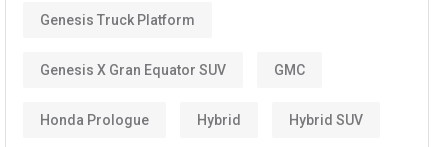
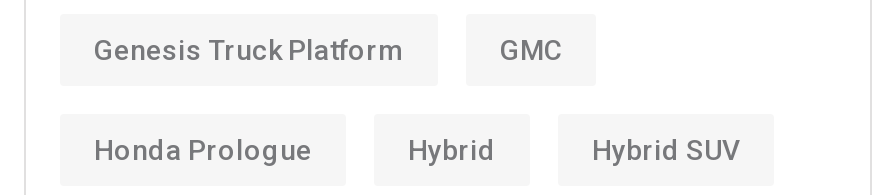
- Genesis X Gran Equator SUV
